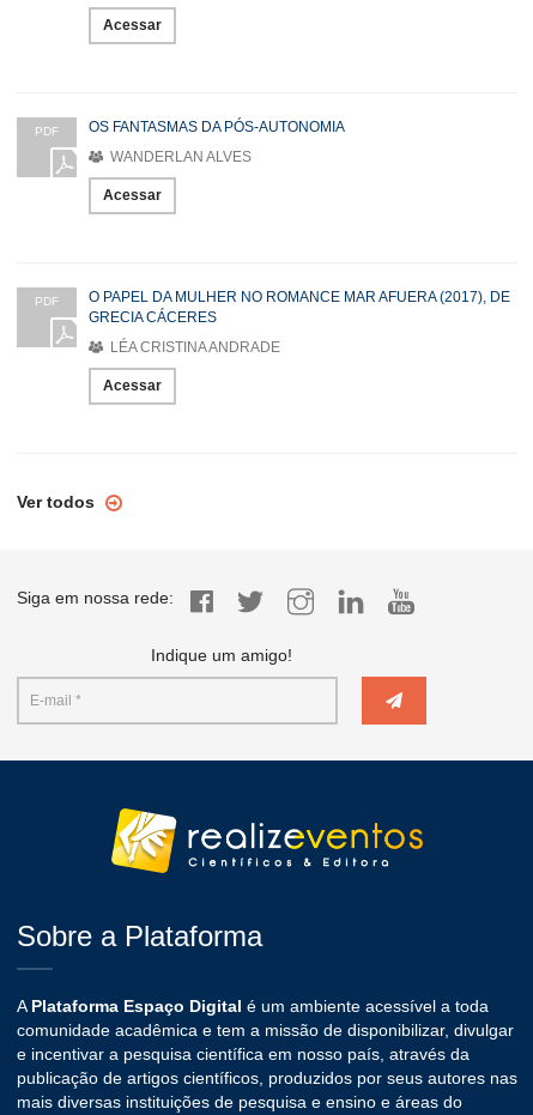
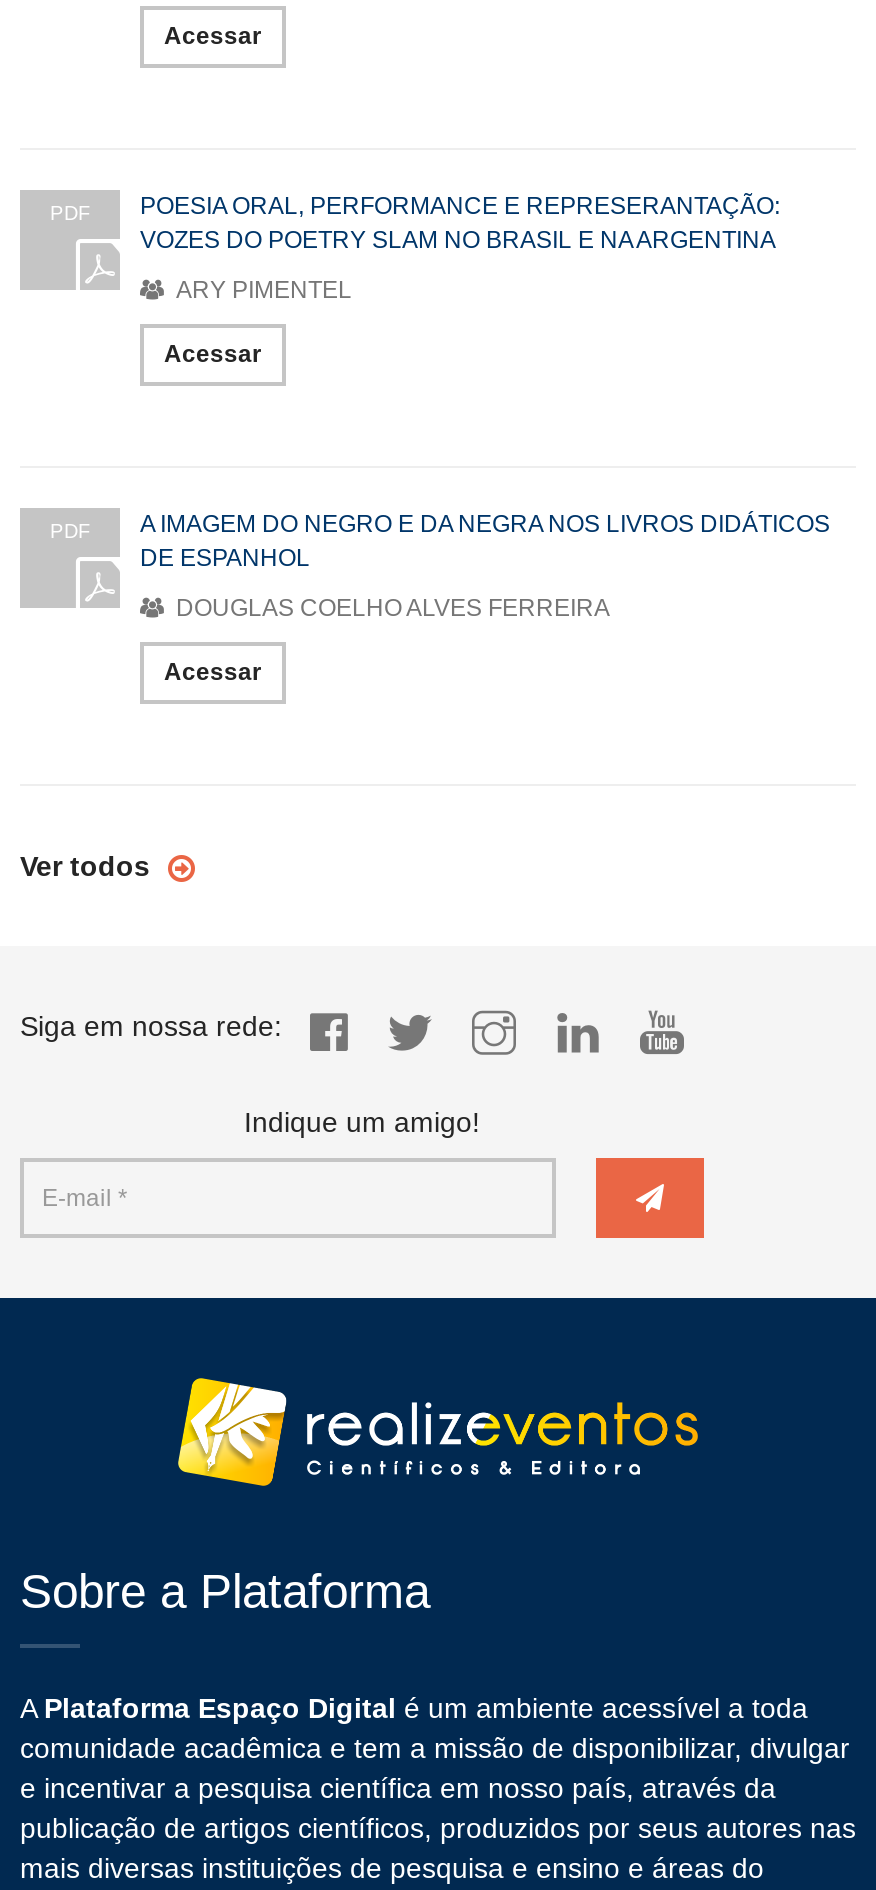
- OS FANTASMAS DA PÓS-AUTONOMIA
+ POESIA ORAL, PERFORMANCE E REPRESERANTAÇÃO:
+ VOZES DO POETRY SLAM NO BRASIL E NA ARGENTINA

- WANDERLAN ALVES
+ ARY PIMENTEL

- O PAPEL DA MULHER NO ROMANCE MAR AFUERA (2017), DE
- GRECIA CÁCERES
+ A IMAGEM DO NEGRO E DA NEGRA NOS LIVROS DIDÁTICOS
+ DE ESPANHOL

- LÉA CRISTINA ANDRADE
+ DOUGLAS COELHO ALVES FERREIRA
